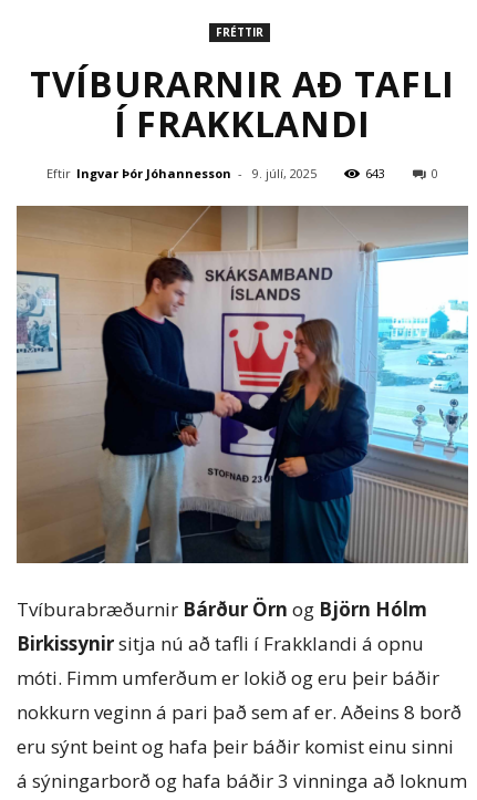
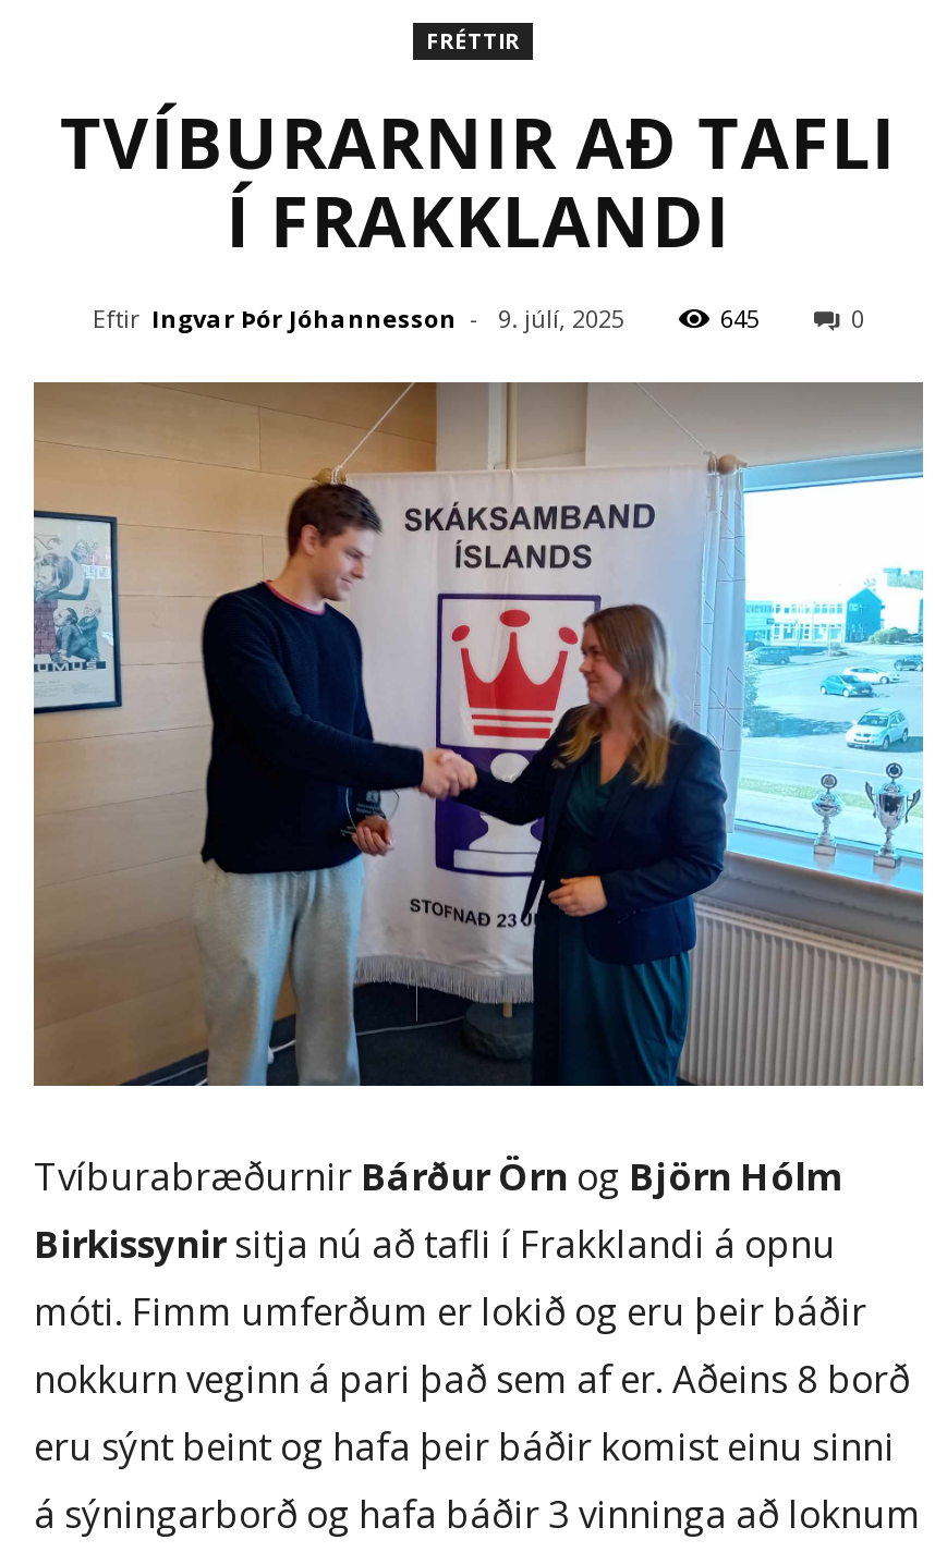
- 643
+ 645
